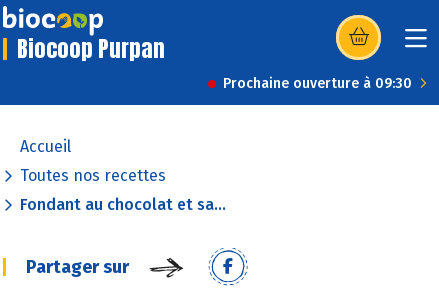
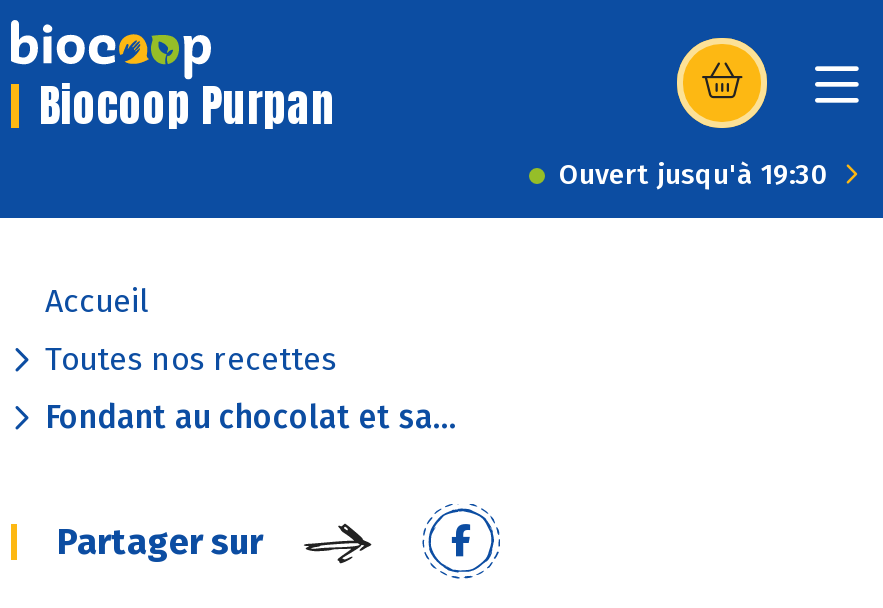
- Prochaine ouverture à 09:30
+ Ouvert jusqu'à 19:30
